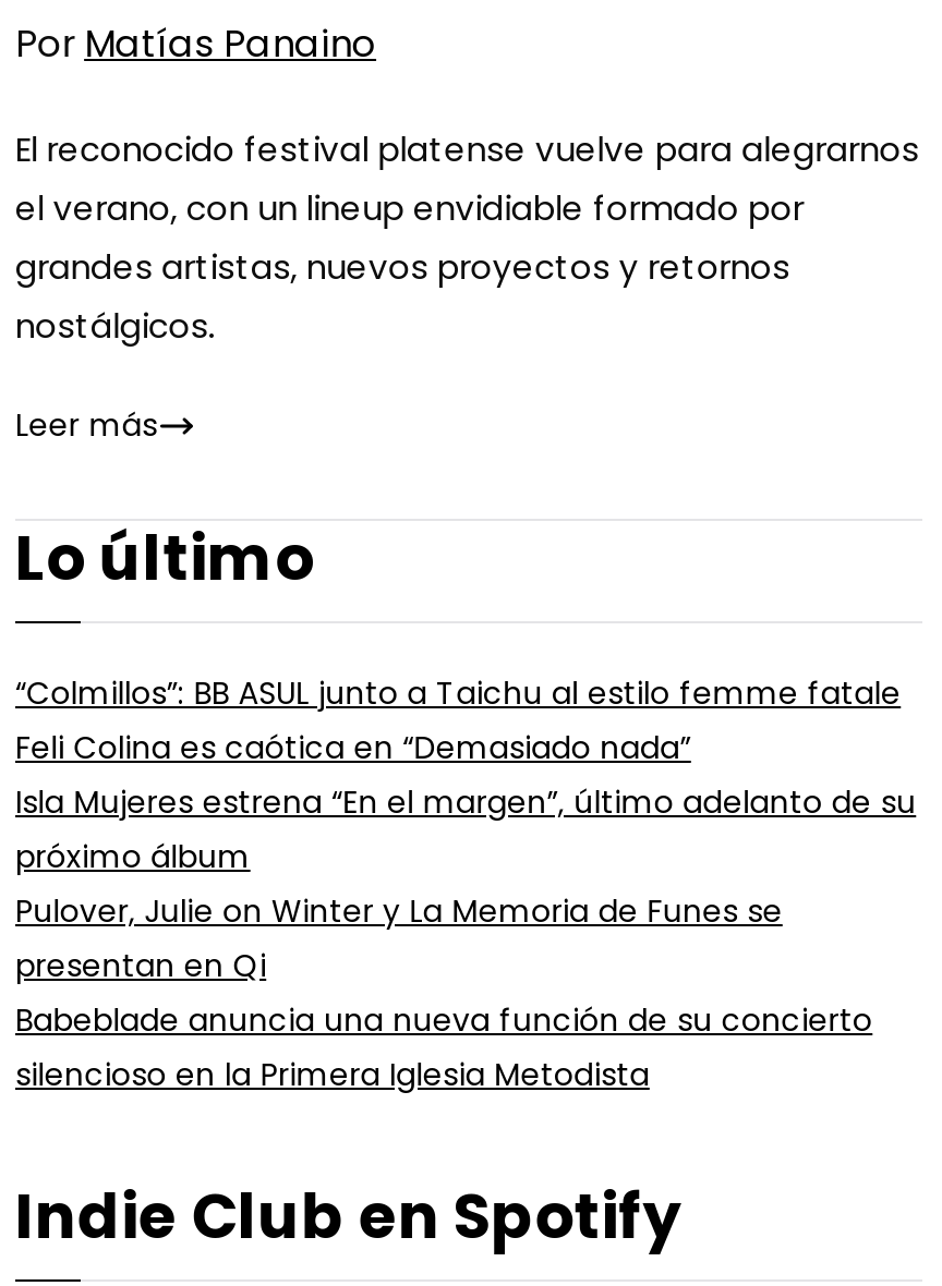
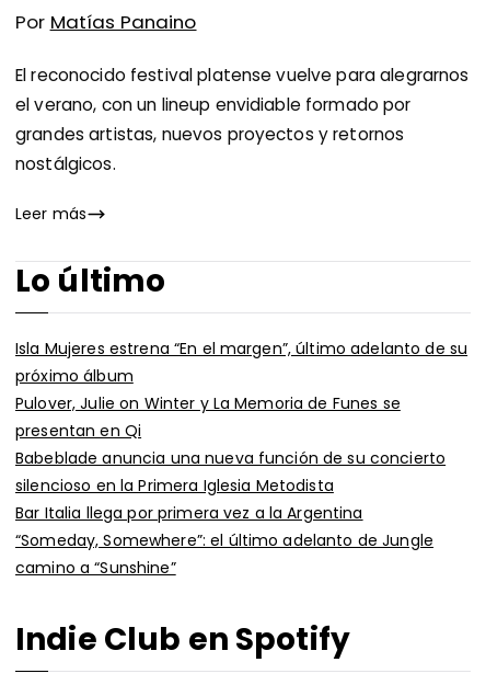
- “Colmillos”: BB ASUL junto a Taichu al estilo femme fatale
- Feli Colina es caótica en “Demasiado nada”

moved up: Isla Mujeres estrena “En el margen”, último adelanto de su | próximo álbum | Pulover, Julie on Winter y La Memoria de Funes se | presentan en Qi | Babeblade anuncia una nueva función de su concierto | silencioso en la Primera Iglesia Metodista

+ Bar Italia llega por primera vez a la Argentina
+ “Someday, Somewhere”: el último adelanto de Jungle
+ camino a “Sunshine”
